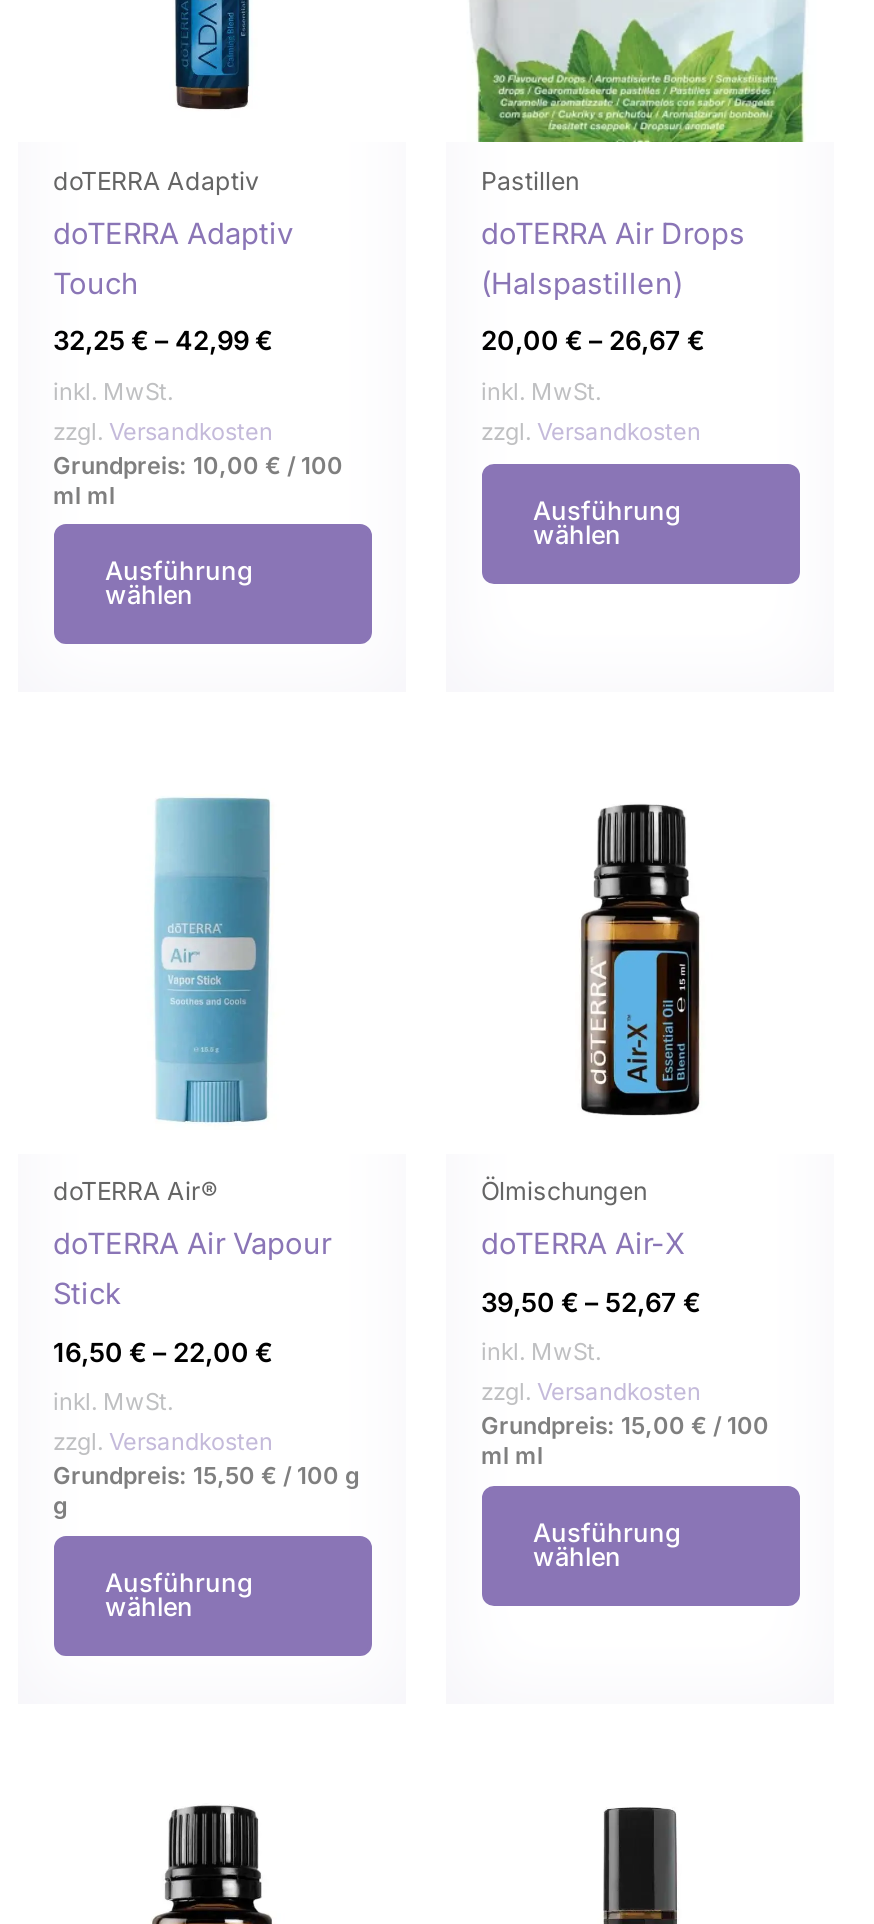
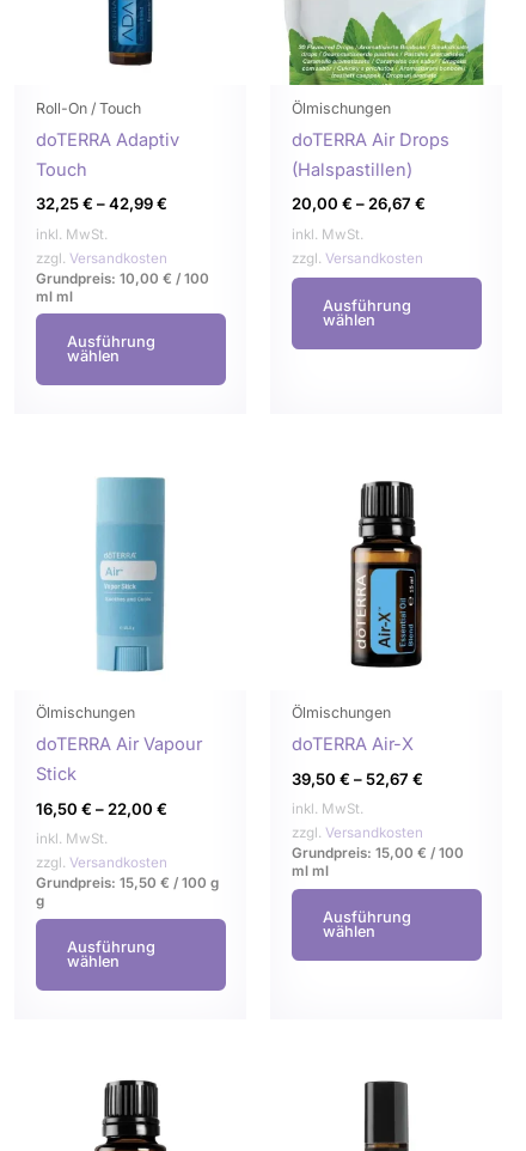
- doTERRA Adaptiv
+ Roll-On / Touch

- Pastillen
+ Ölmischungen

- doTERRA Air®
+ Ölmischungen
